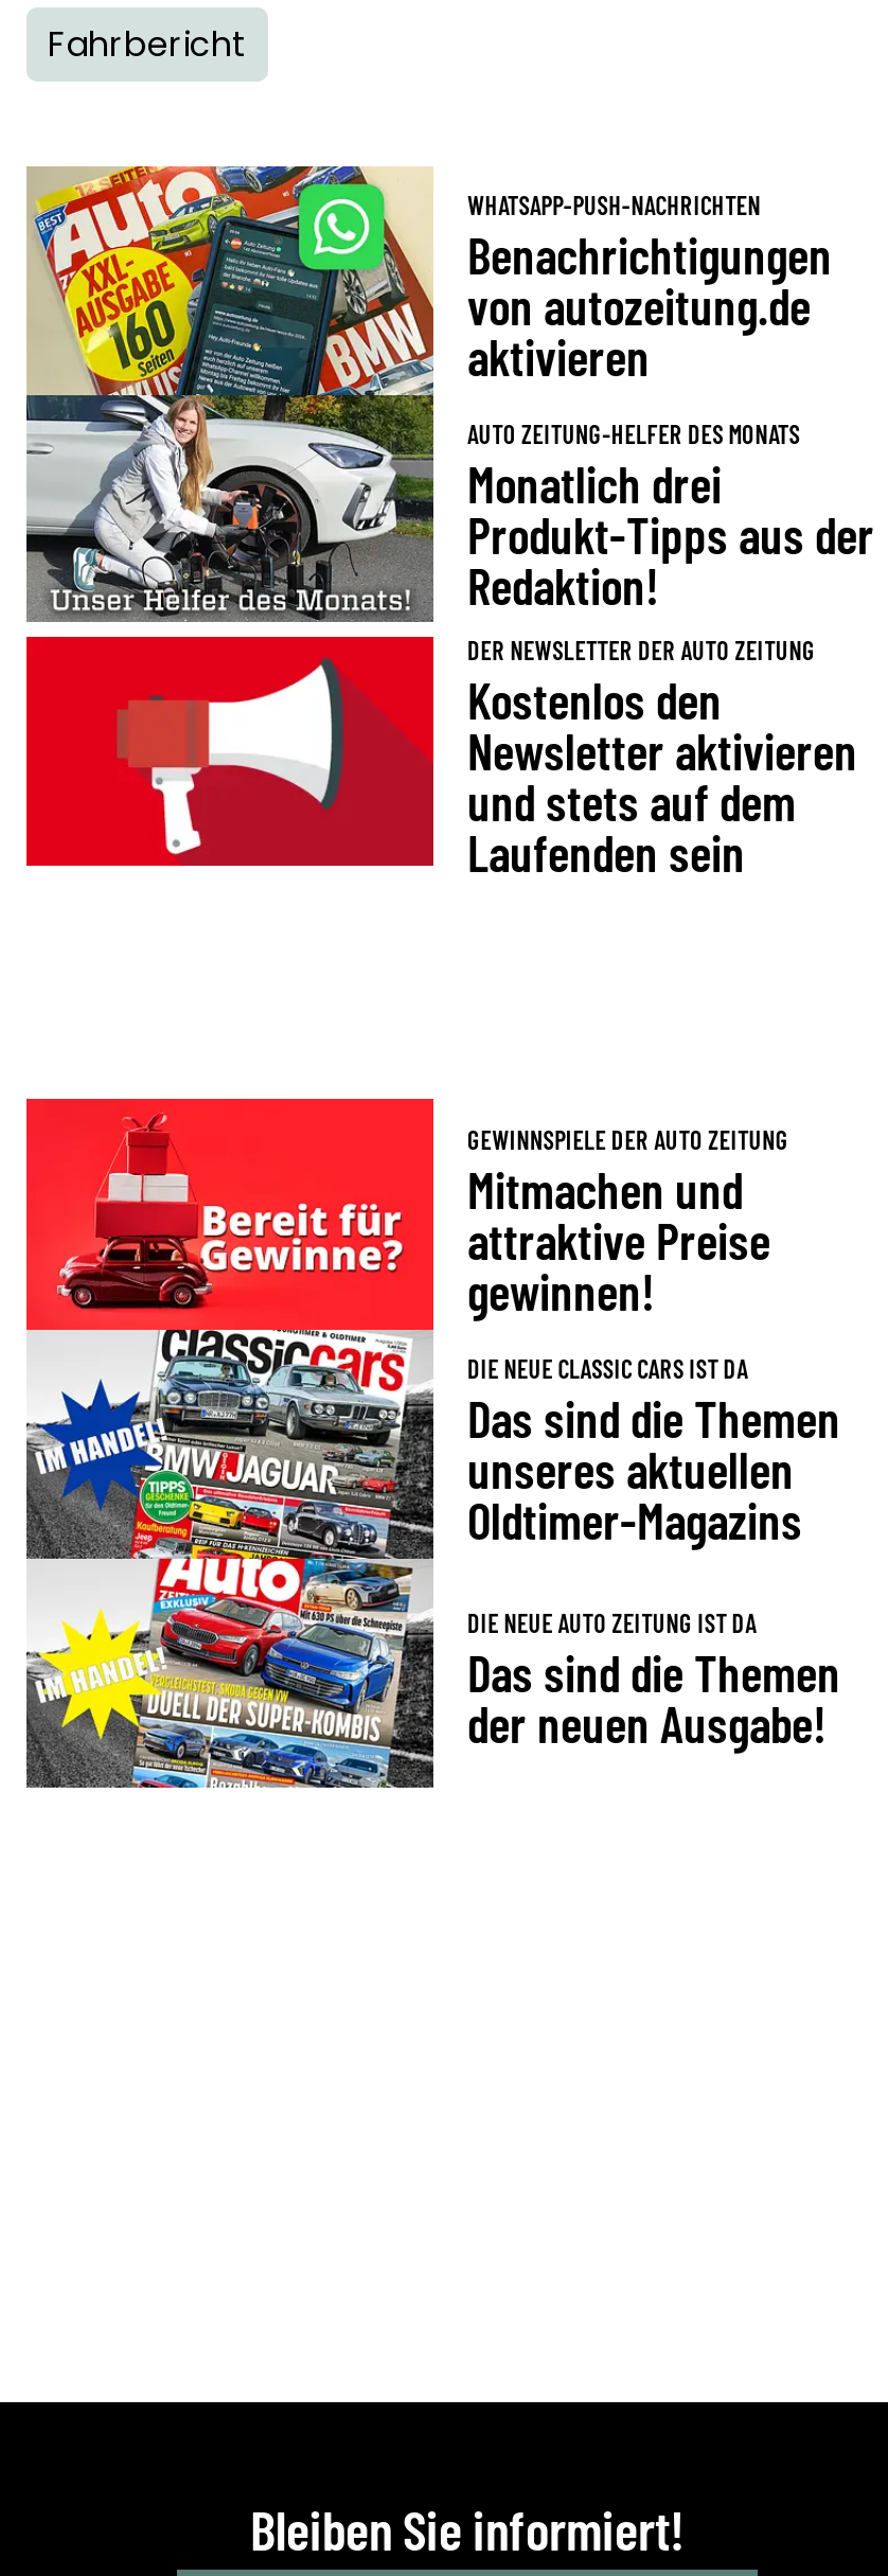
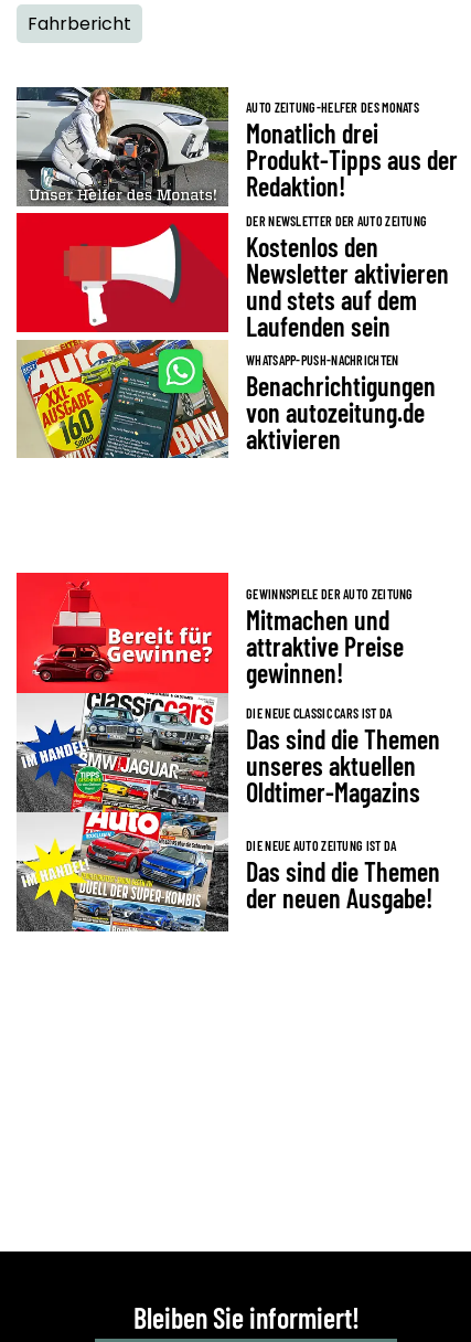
moved down: [image] | WHATSAPP-PUSH-NACHRICHTEN | Benachrichtigungen | von autozeitung.de | aktivieren

moved up: AUTO ZEITUNG-HELFER DES MONATS | Monatlich drei | Produkt-Tipps aus der | ... | und stets auf dem | Laufenden sein
